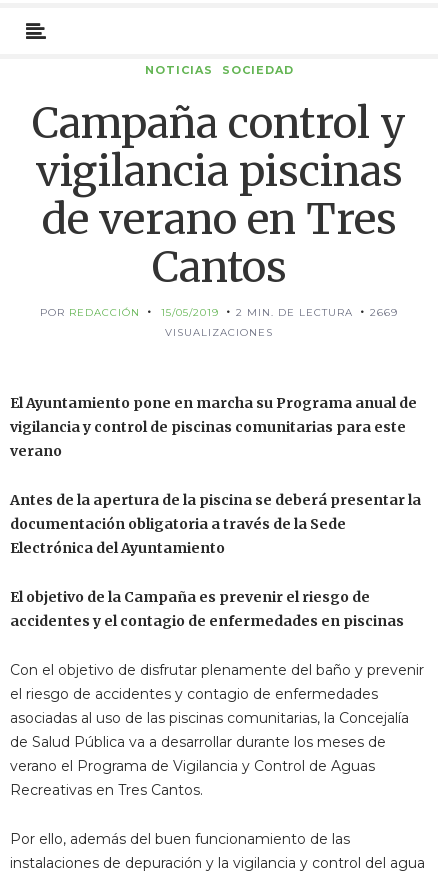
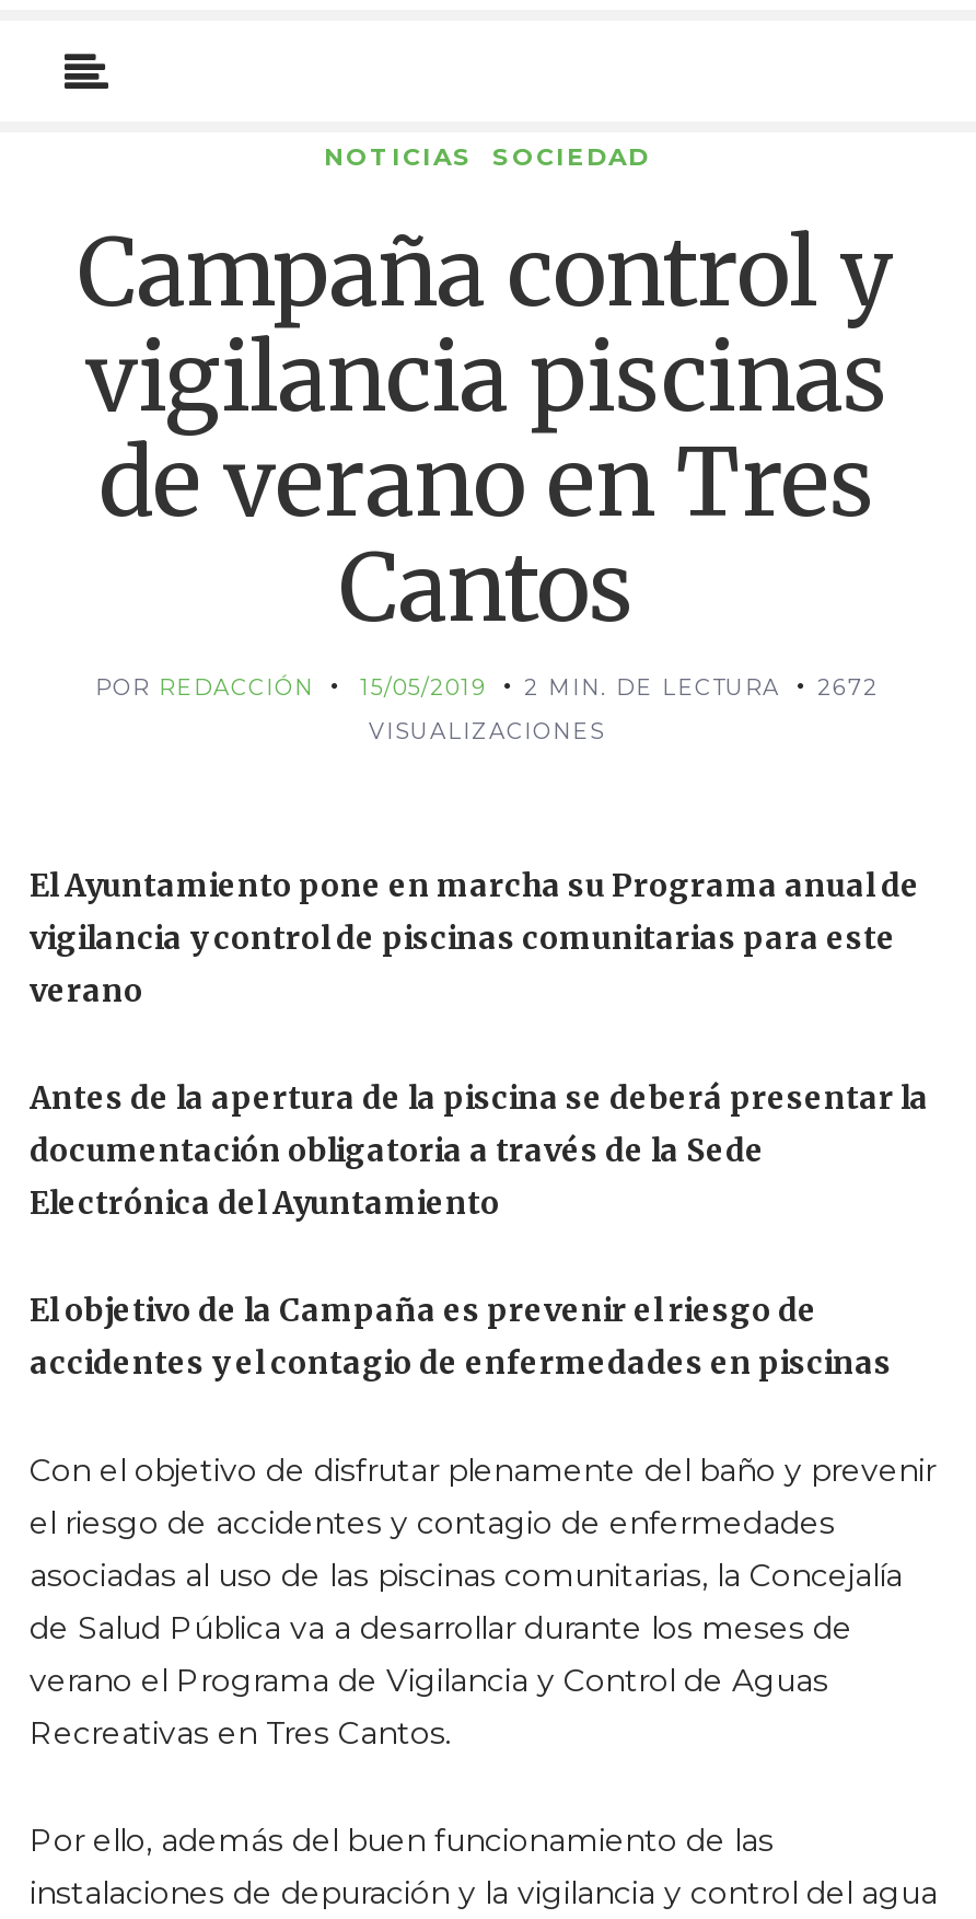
- POR REDACCIÓN 15/05/2019 2 MIN. DE LECTURA 2669
+ POR REDACCIÓN 15/05/2019 2 MIN. DE LECTURA 2672
